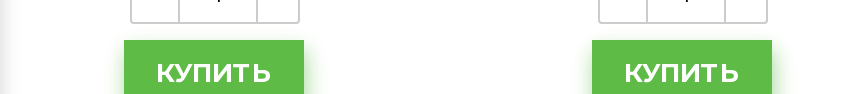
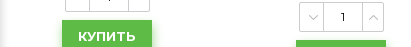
- КУПИТЬ
